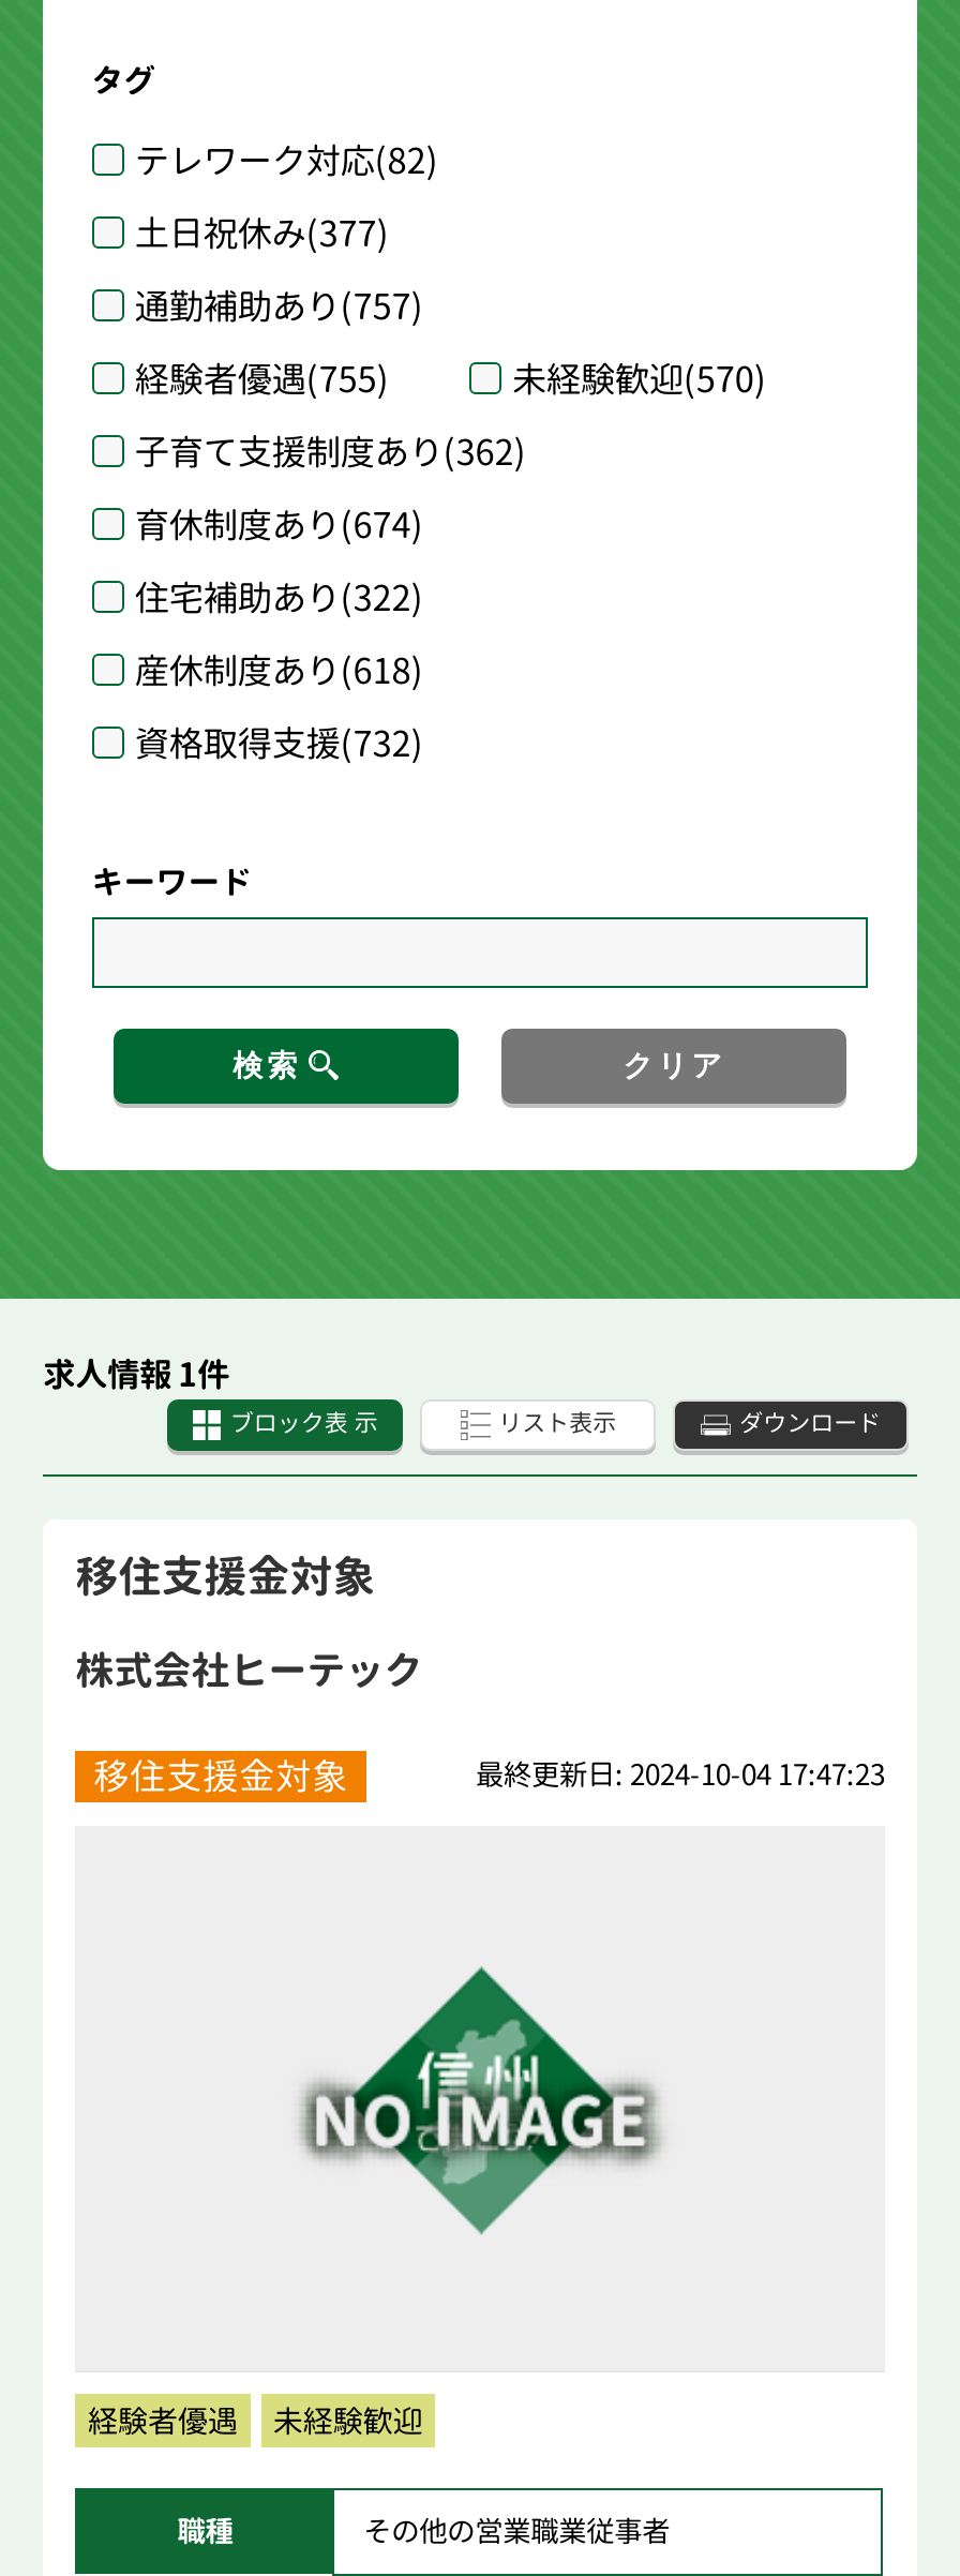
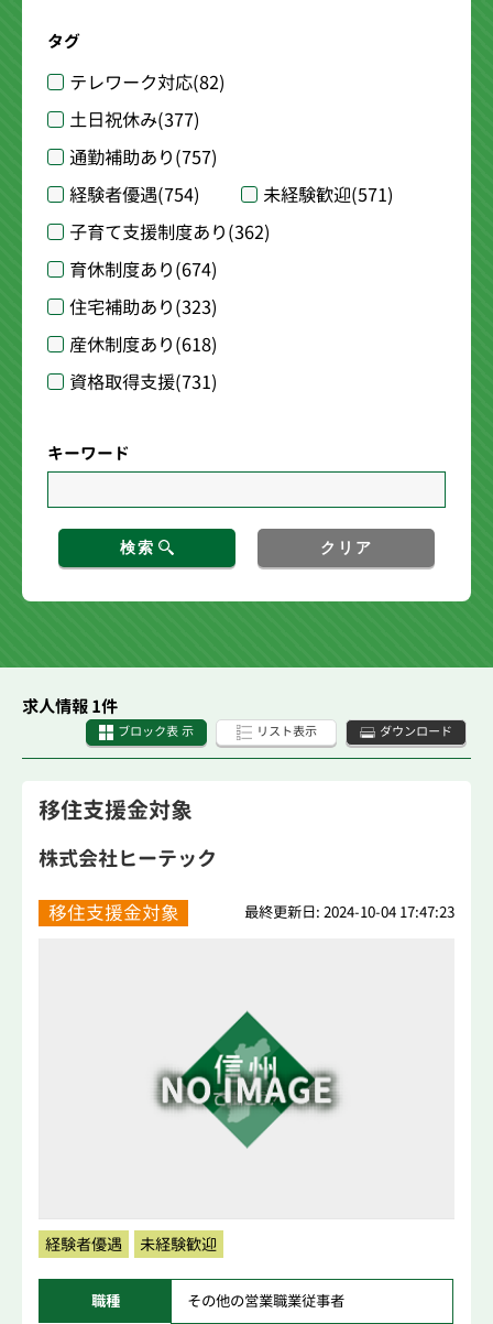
- 経験者優遇(755)
+ 経験者優遇(754)

- 未経験歓迎(570)
+ 未経験歓迎(571)

- 住宅補助あり(322)
+ 住宅補助あり(323)

- 資格取得支援(732)
+ 資格取得支援(731)
